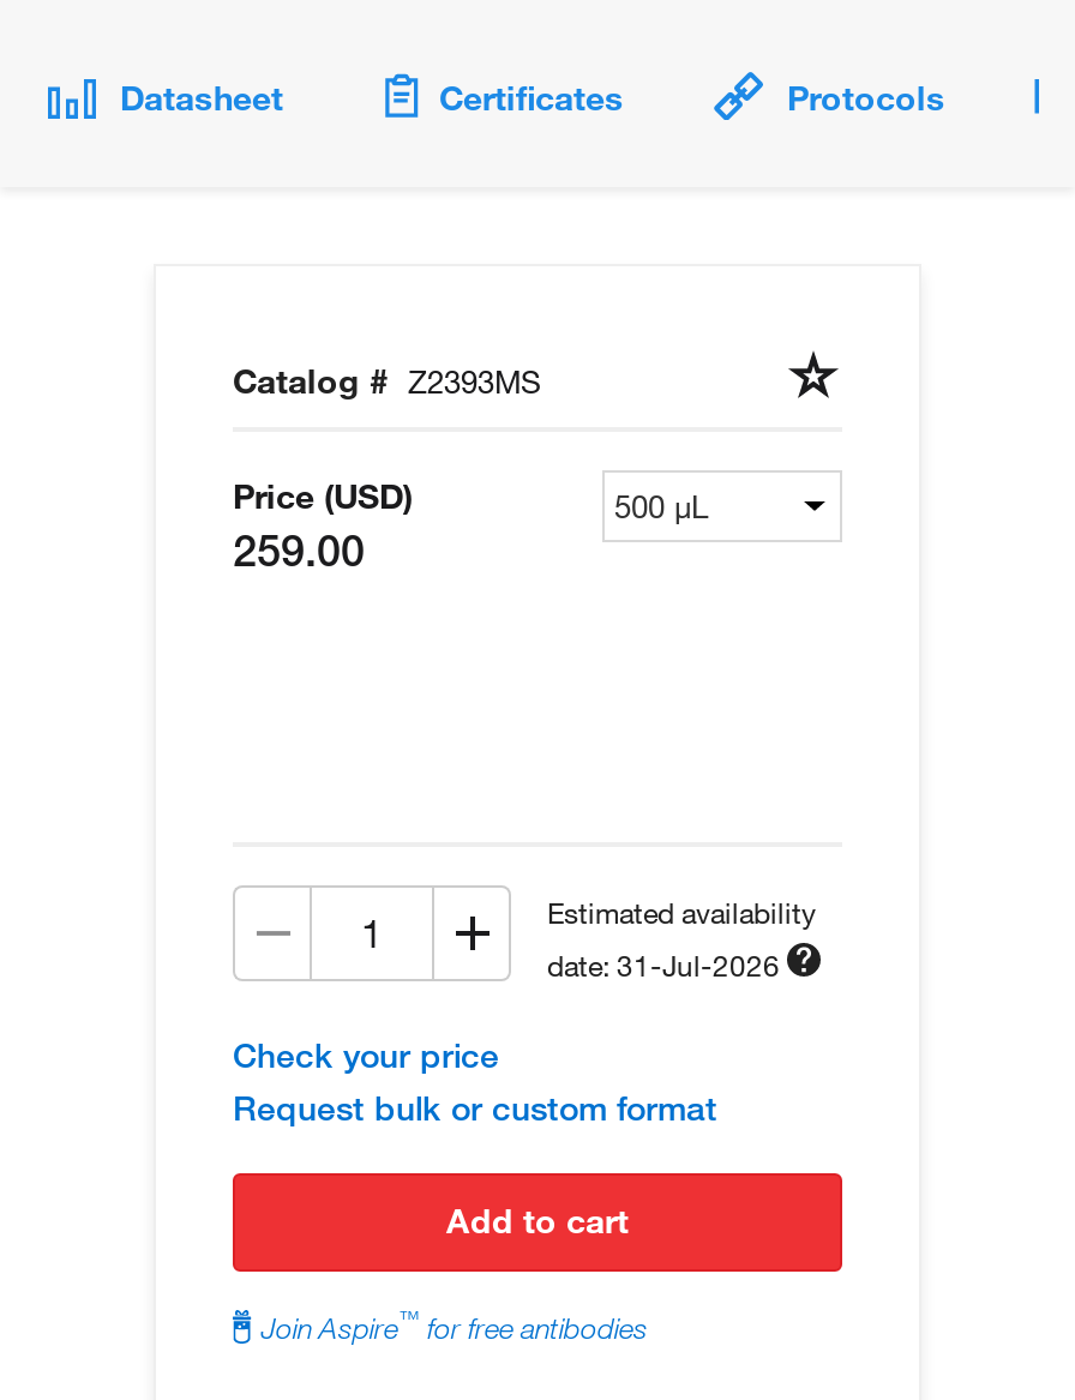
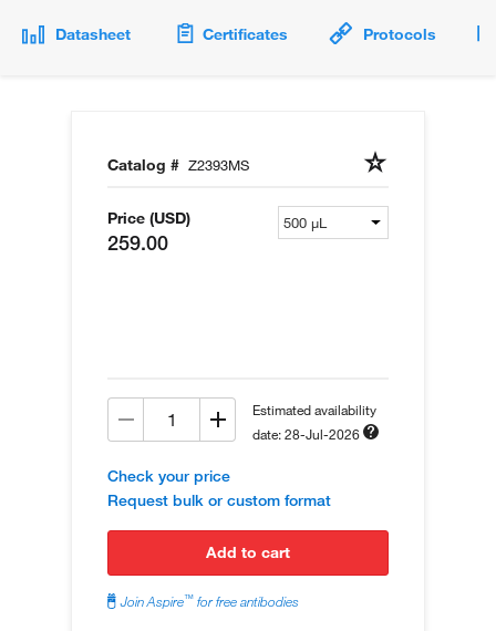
- date: 31-Jul-2026
+ date: 28-Jul-2026
